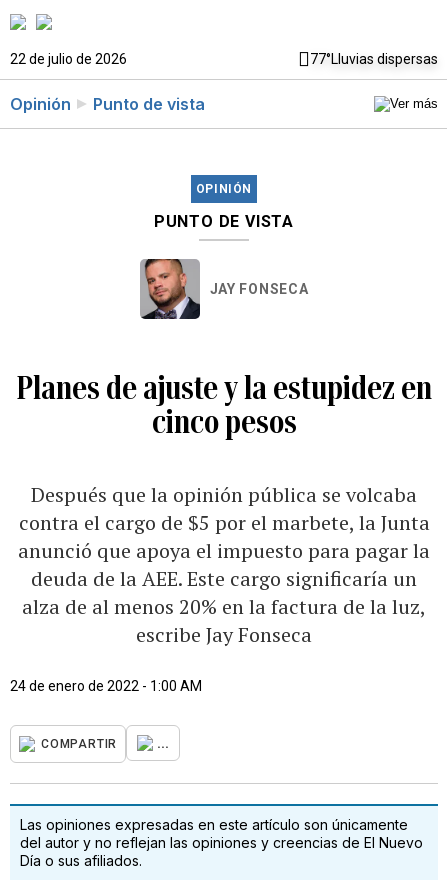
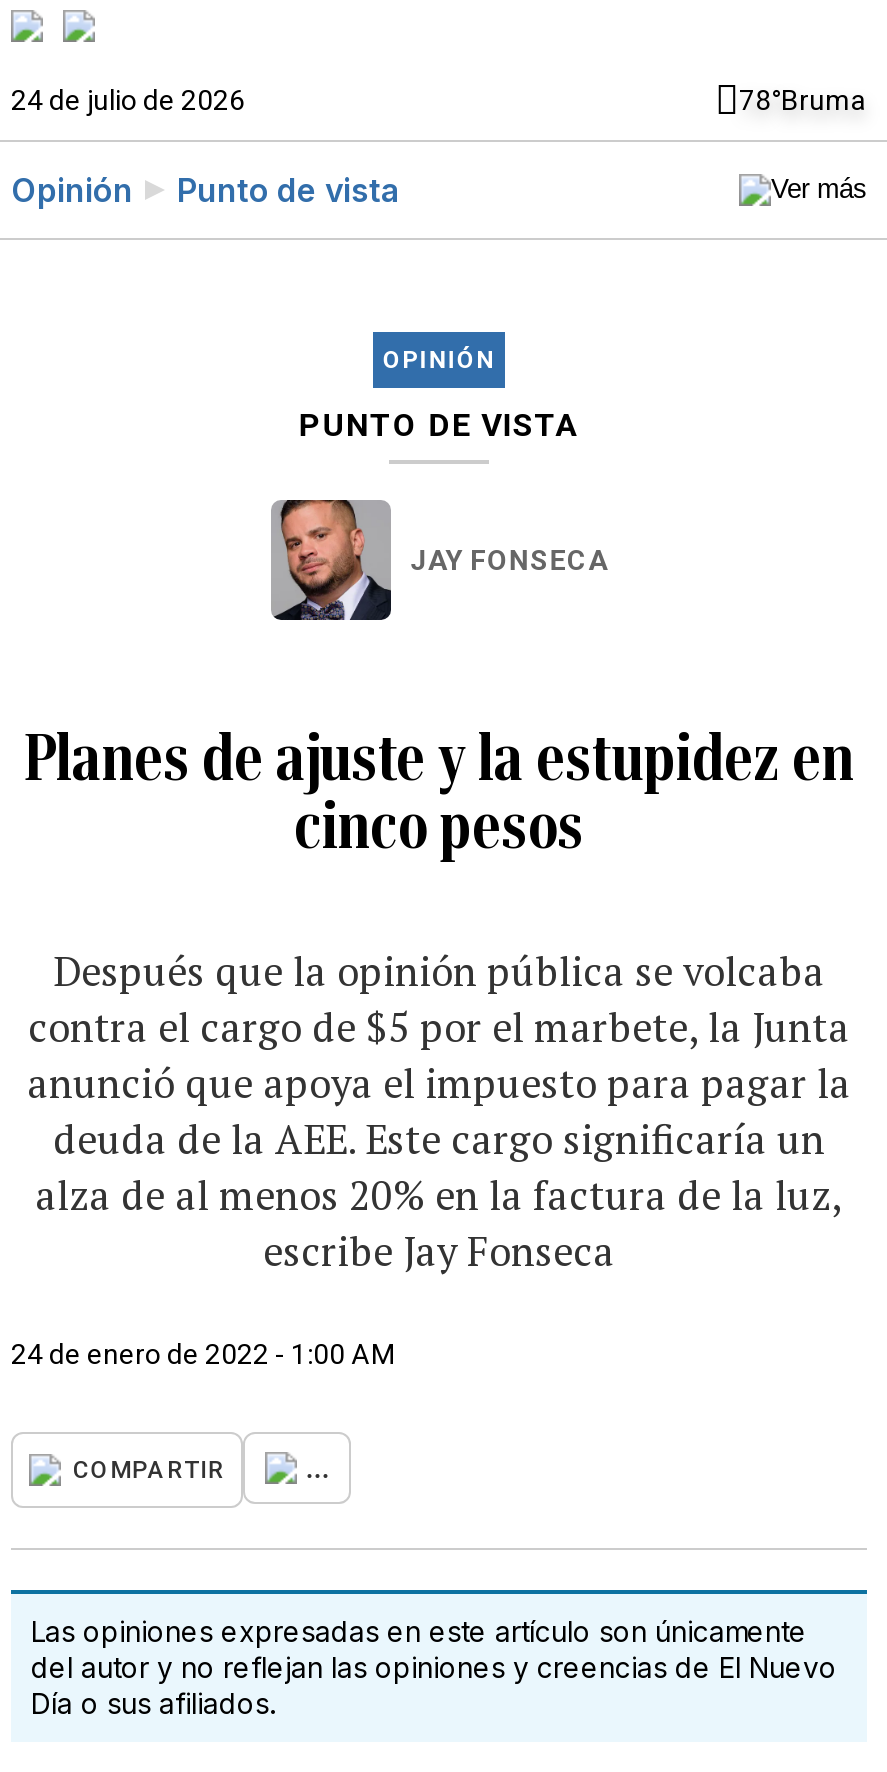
- 22 de julio de 2026
- 77°Lluvias dispersas
+ 24 de julio de 2026
+ 78°Bruma
